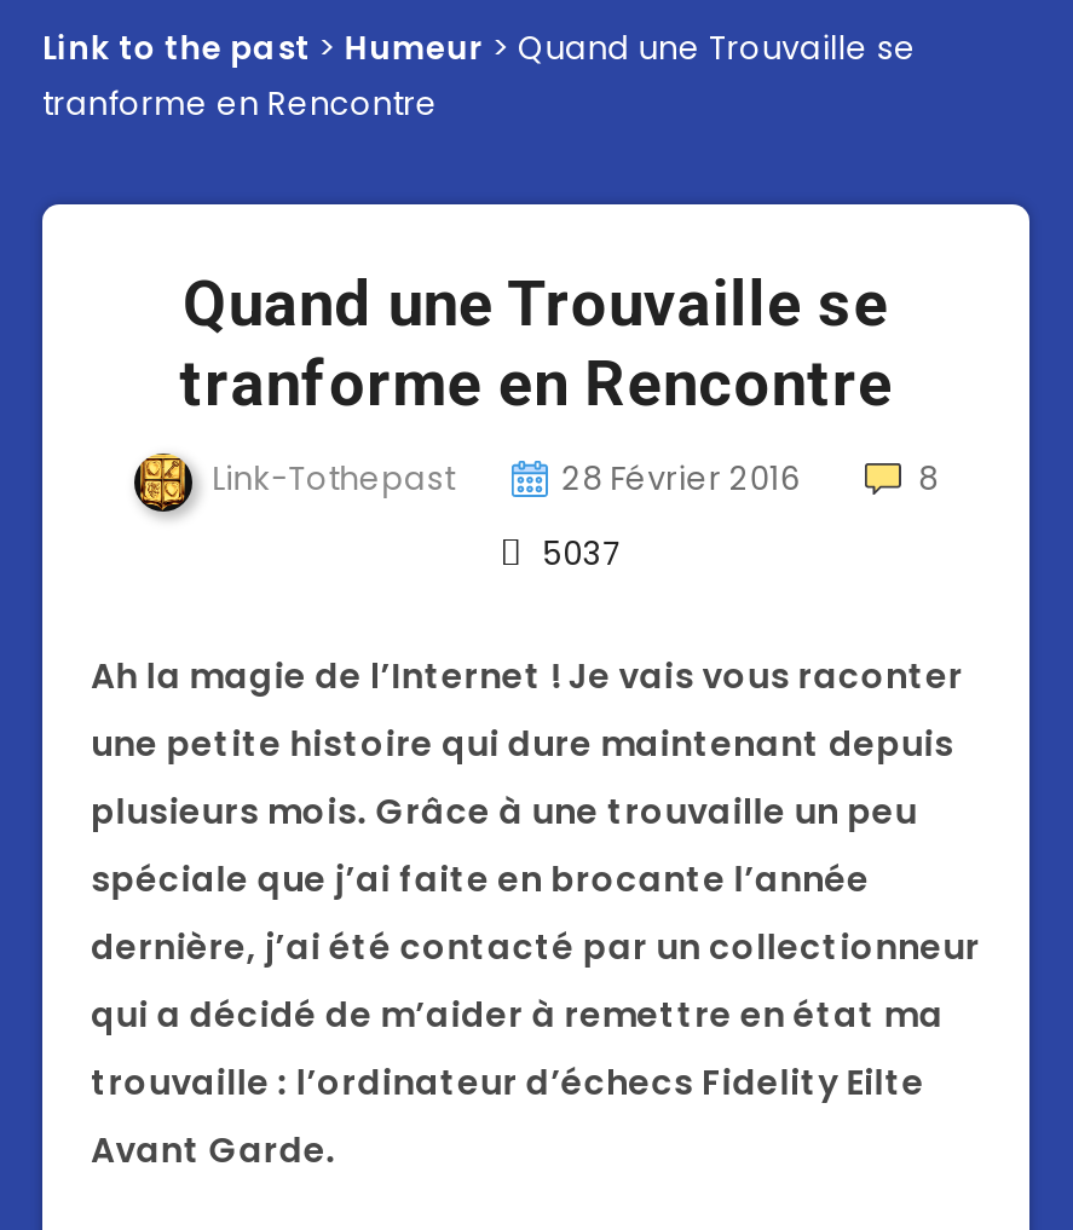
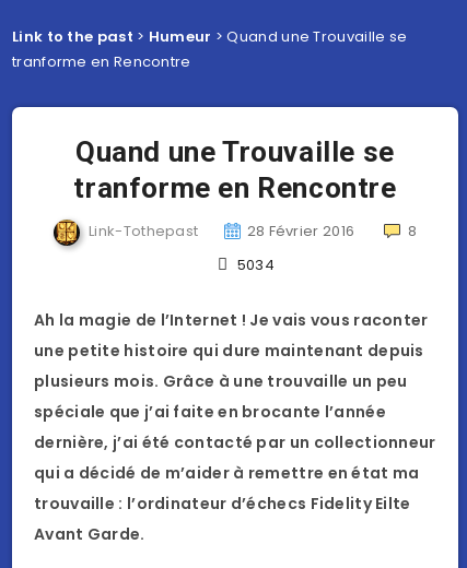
- 5037
+ 5034
